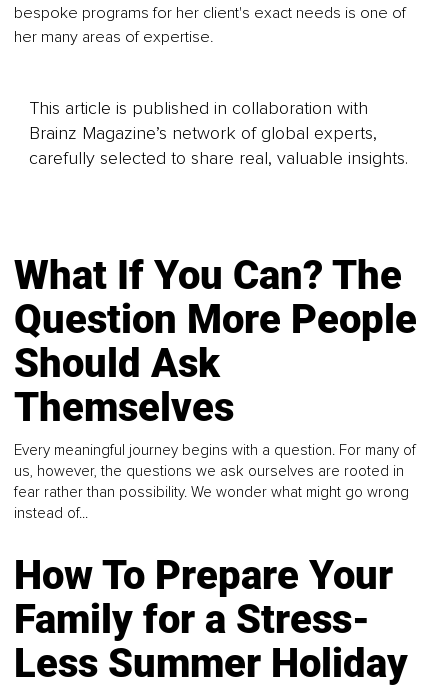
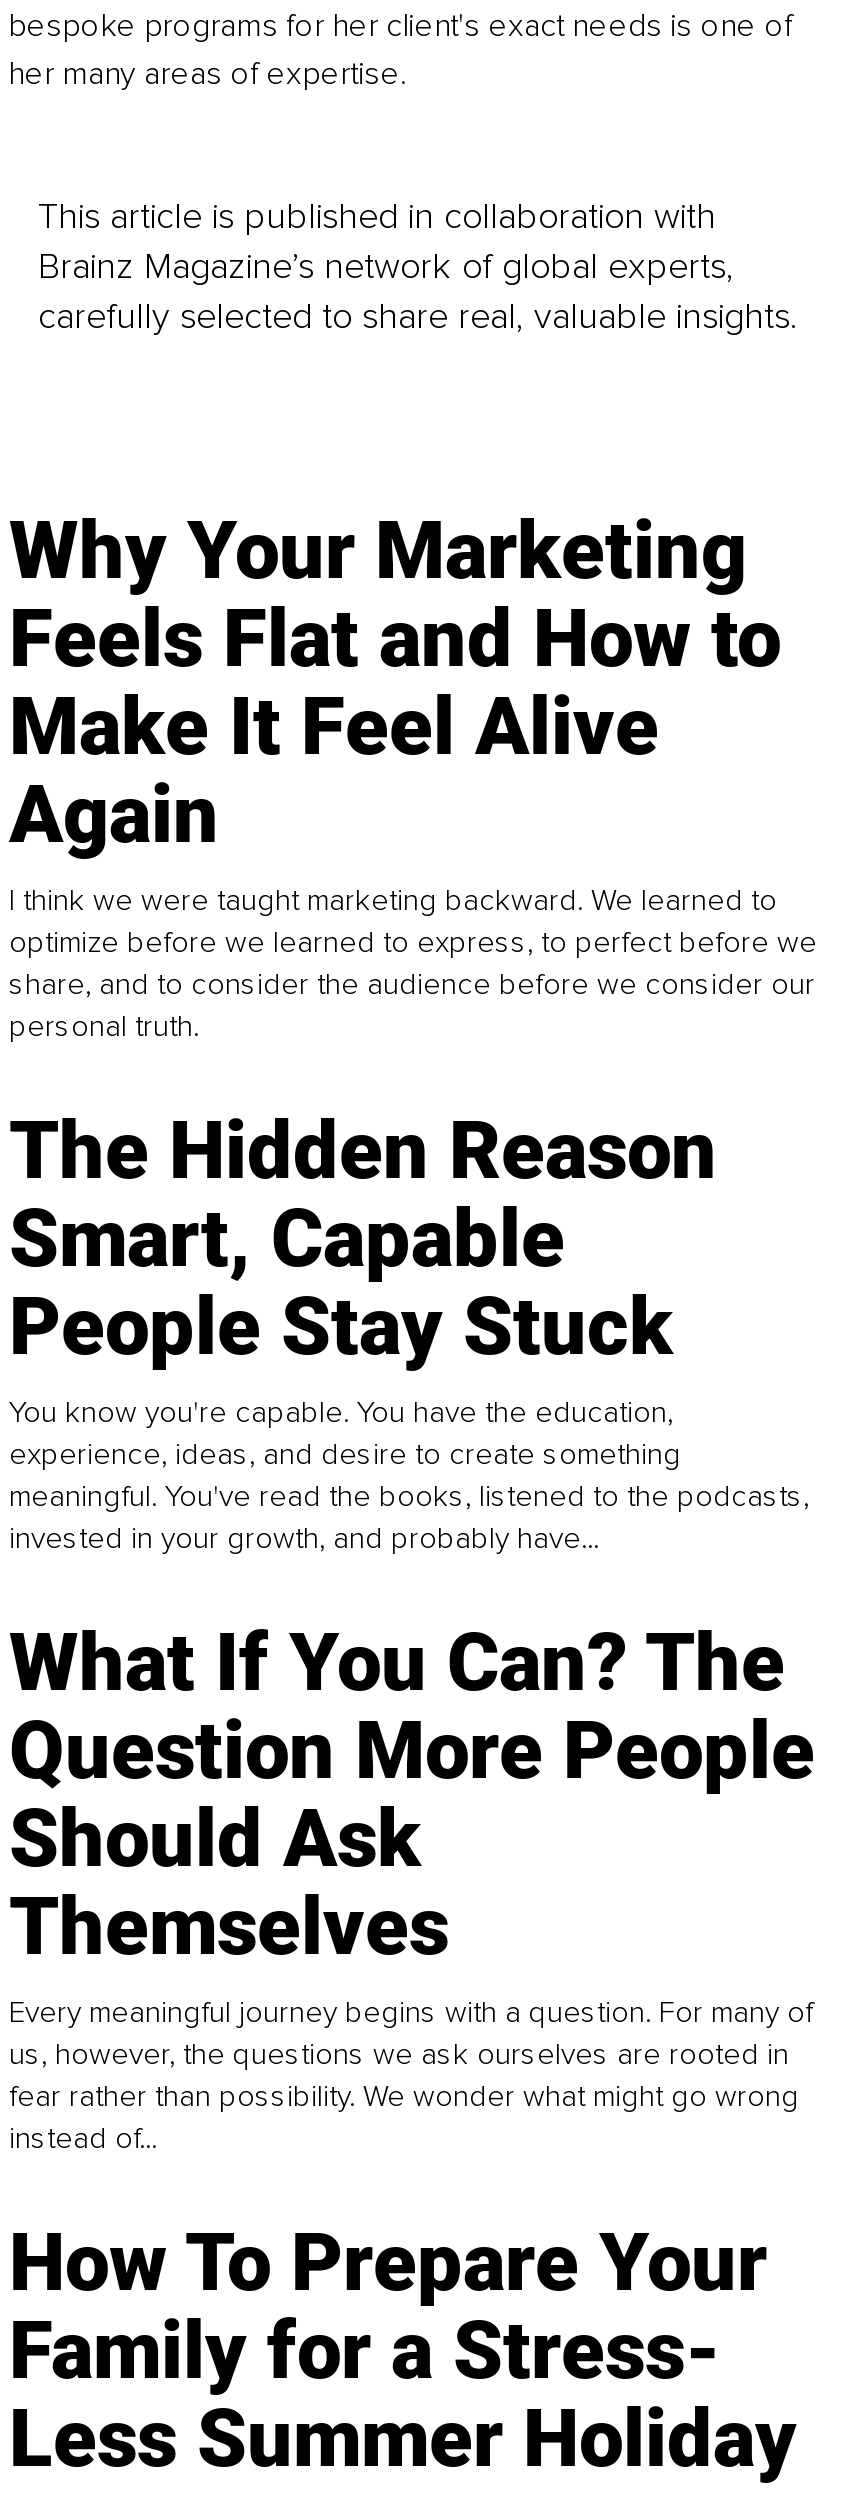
+ Why Your Marketing
+ Feels Flat and How to
+ Make It Feel Alive
+ Again
+ I think we were taught marketing backward. We learned to
+ optimize before we learned to express, to perfect before we
+ share, and to consider the audience before we consider our
+ personal truth.
+ The Hidden Reason
+ Smart, Capable
+ People Stay Stuck
+ You know you're capable. You have the education,
+ experience, ideas, and desire to create something
+ meaningful. You've read the books, listened to the podcasts,
+ invested in your growth, and probably have...
